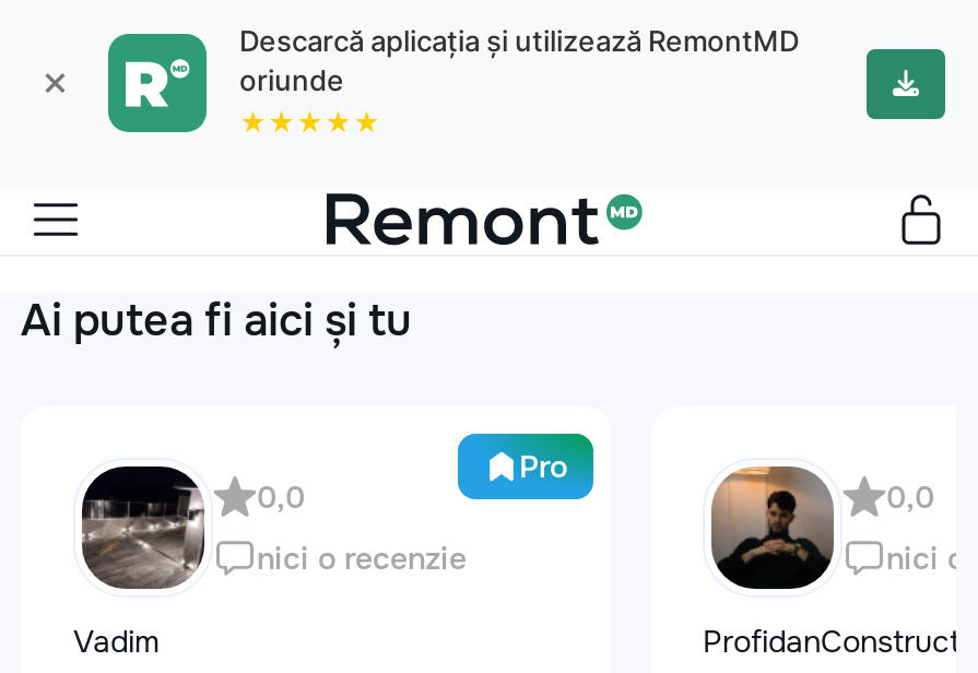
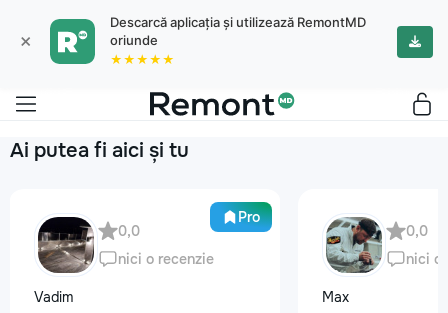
- [image]
- ProfidanConstruct
+ [image]
+ Max
